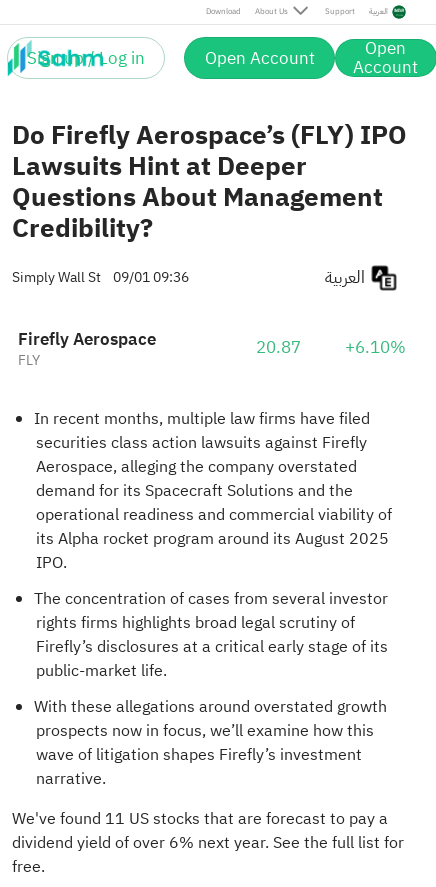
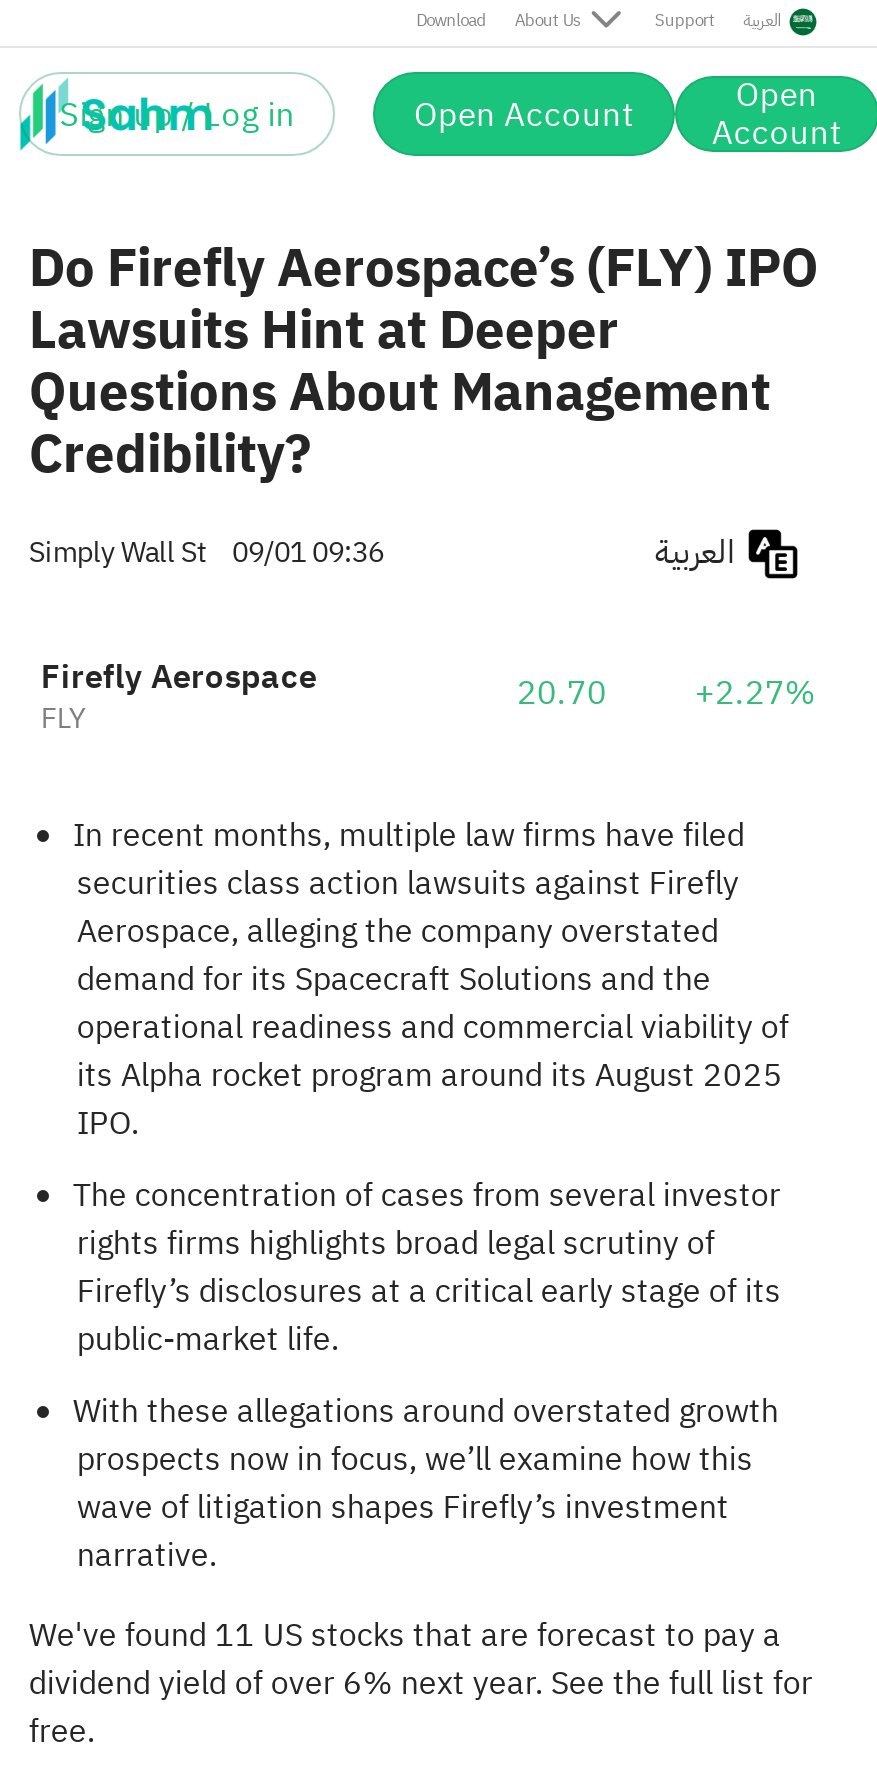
- 20.87
+ 20.70

- +6.10%
+ +2.27%
